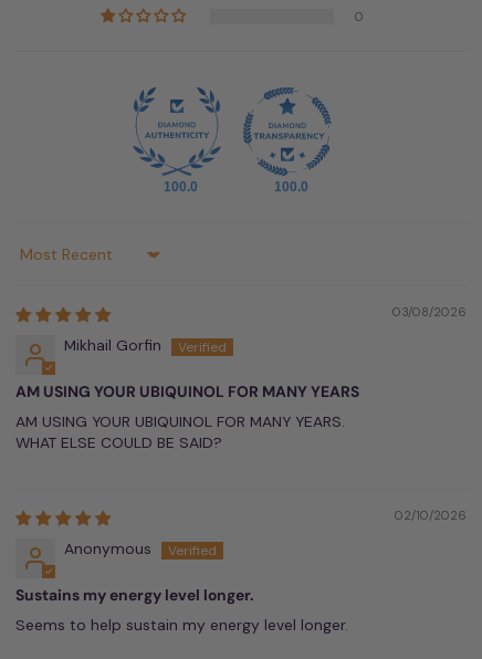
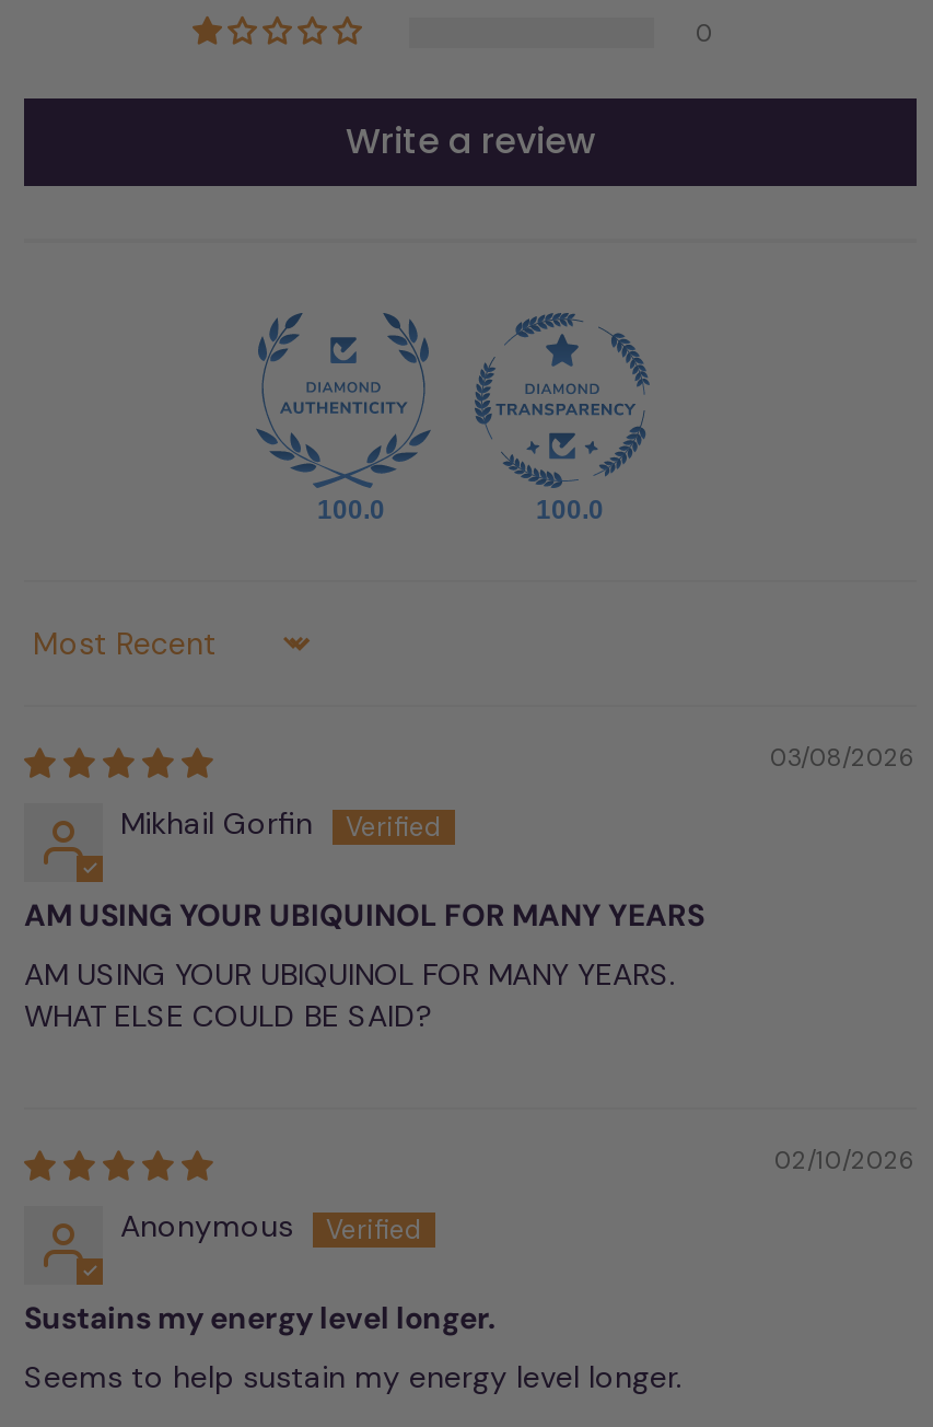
+ Write a review
